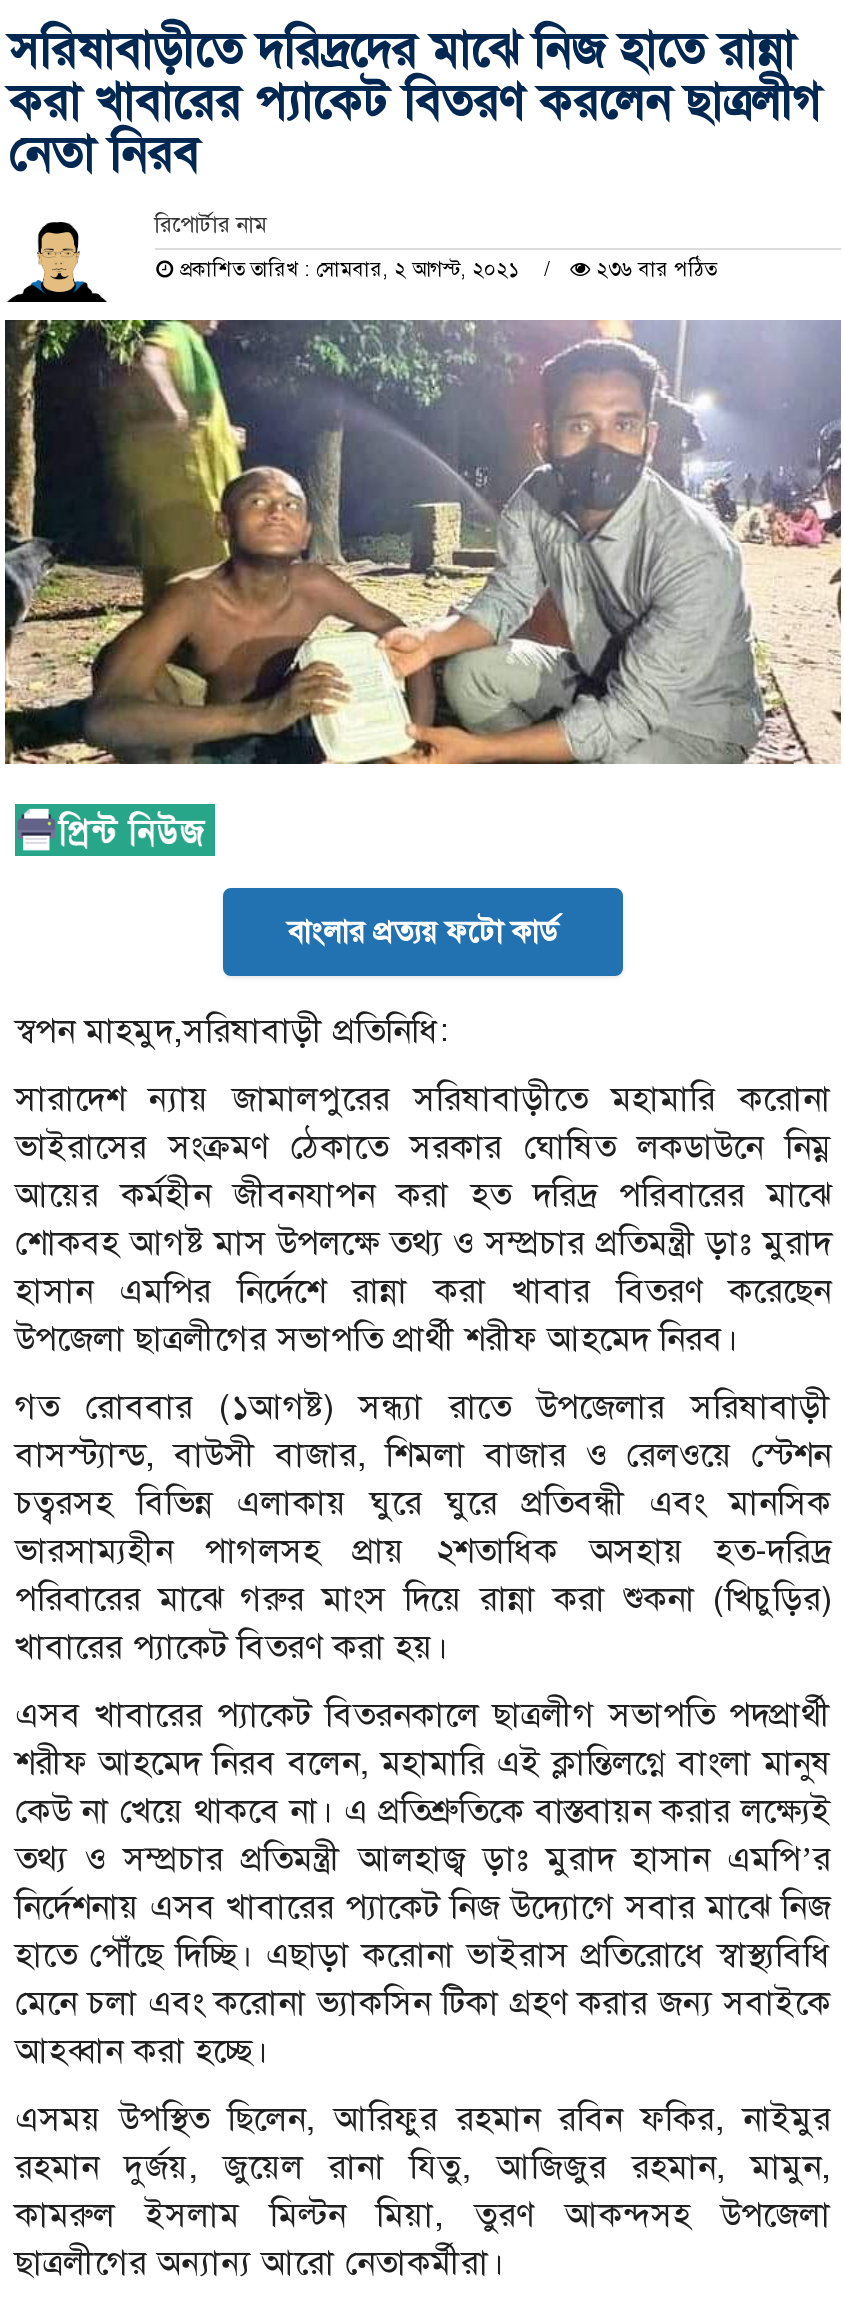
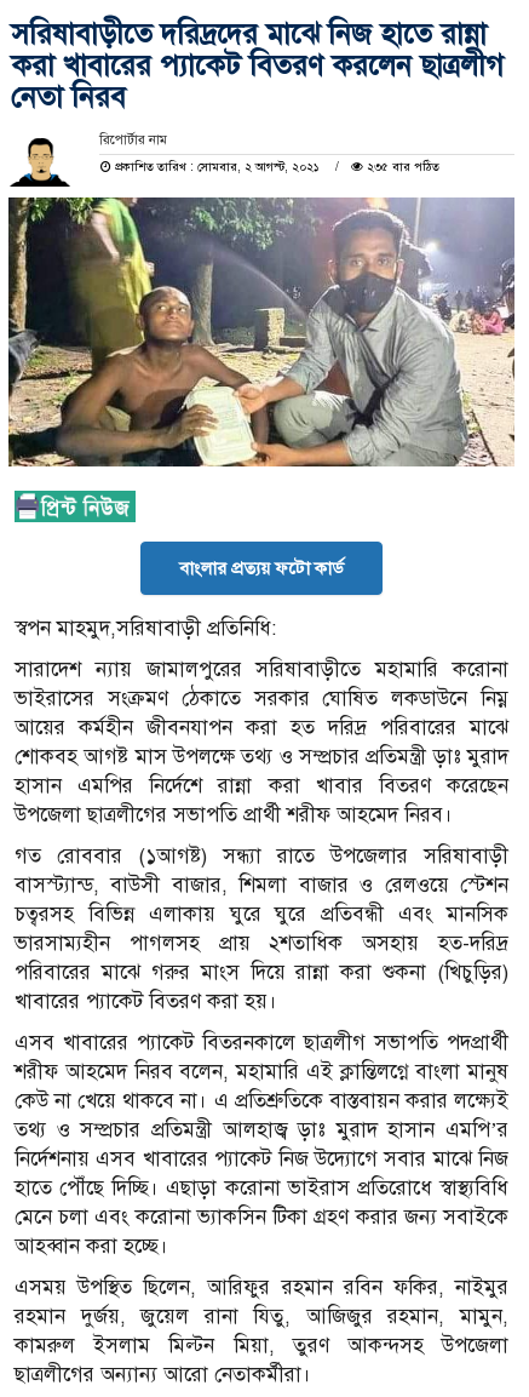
- ২৩৬ বার পঠিত
+ ২৩৫ বার পঠিত
